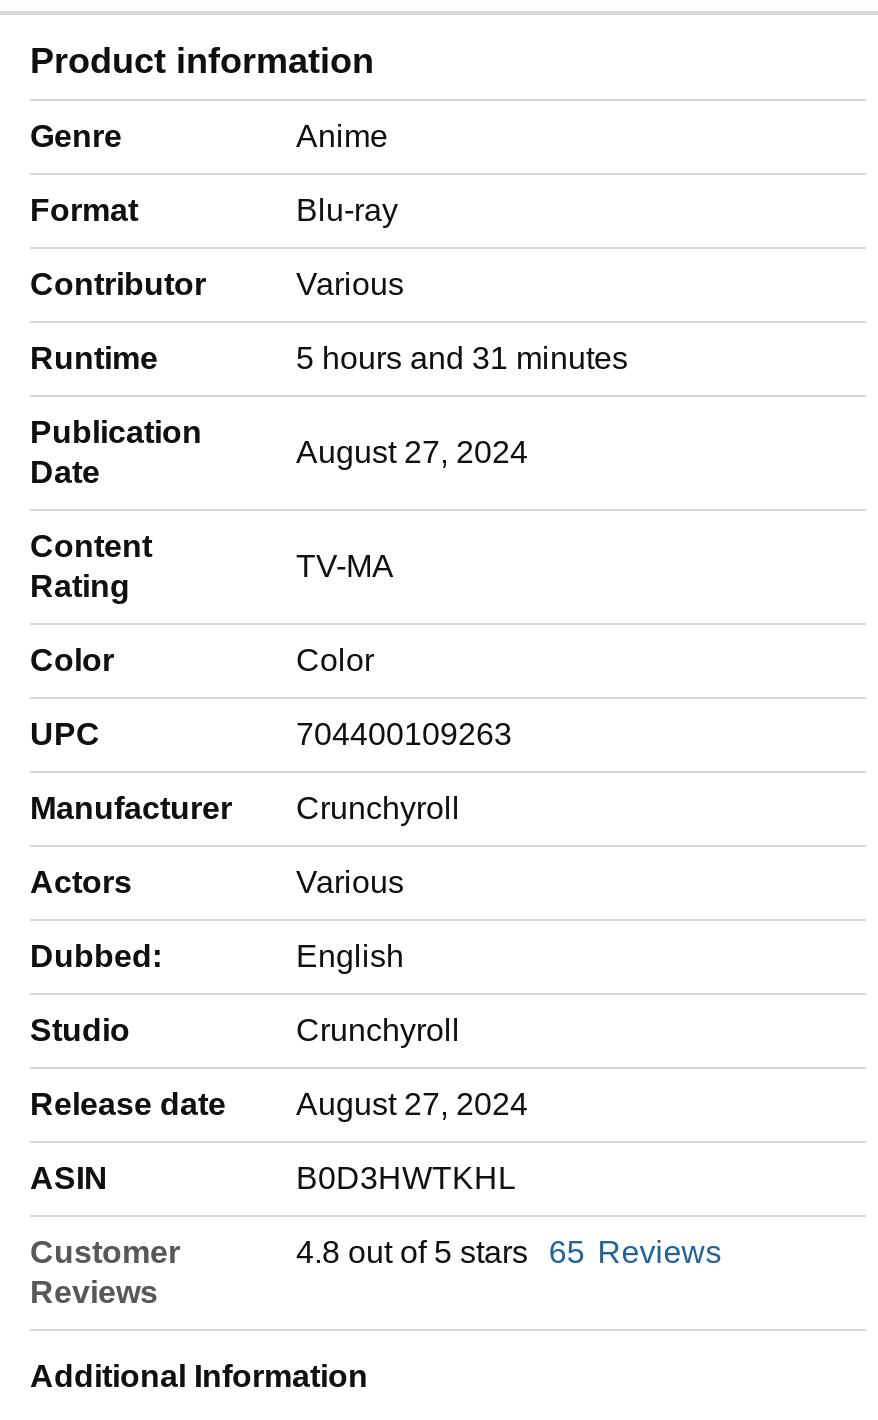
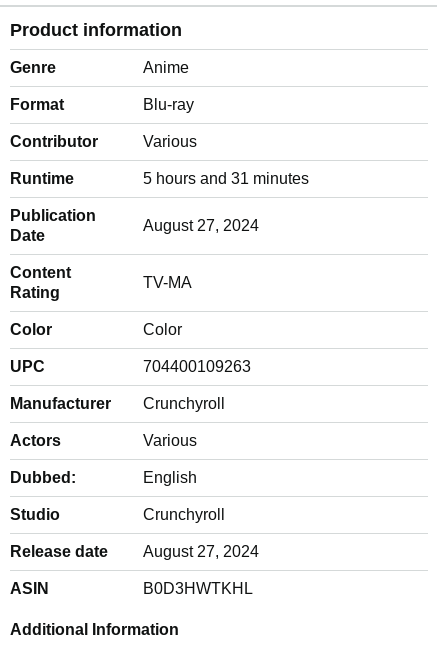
- Customer
- Reviews

- 4.8 out of 5 stars 65 Reviews
